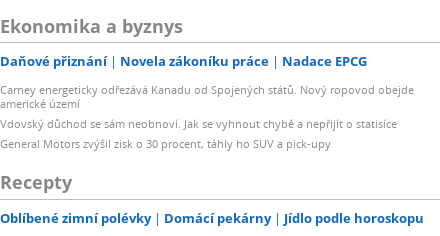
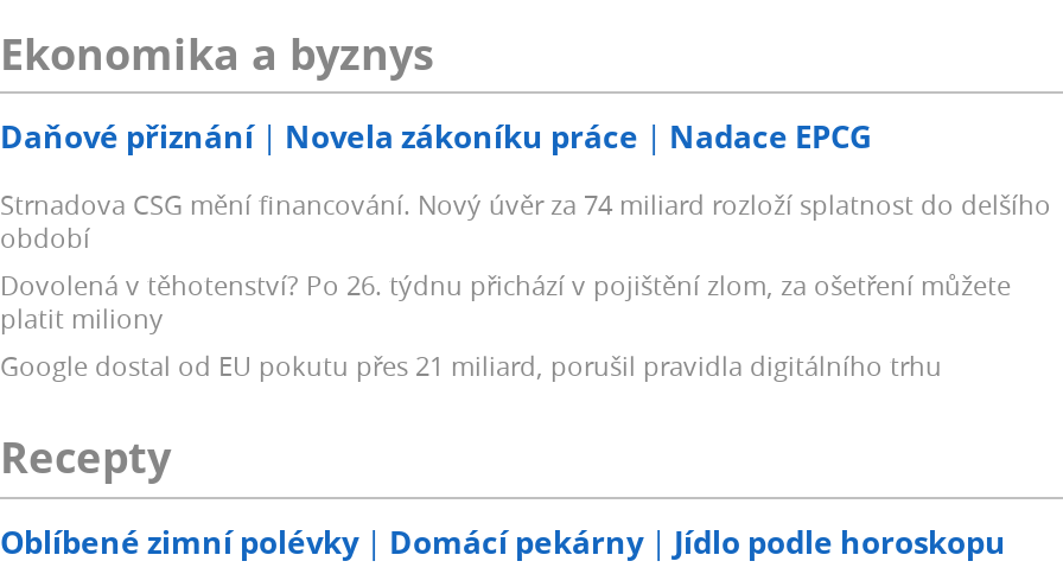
- Carney energeticky odřezává Kanadu od Spojených států. Nový ropovod obejde
- americké území
- Vdovský důchod se sám neobnoví. Jak se vyhnout chybě a nepřijít o statisíce
- General Motors zvýšil zisk o 30 procent, táhly ho SUV a pick-upy
+ Strnadova CSG mění financování. Nový úvěr za 74 miliard rozloží splatnost do delšího
+ období
+ Dovolená v těhotenství? Po 26. týdnu přichází v pojištění zlom, za ošetření můžete
+ platit miliony
+ Google dostal od EU pokutu přes 21 miliard, porušil pravidla digitálního trhu
